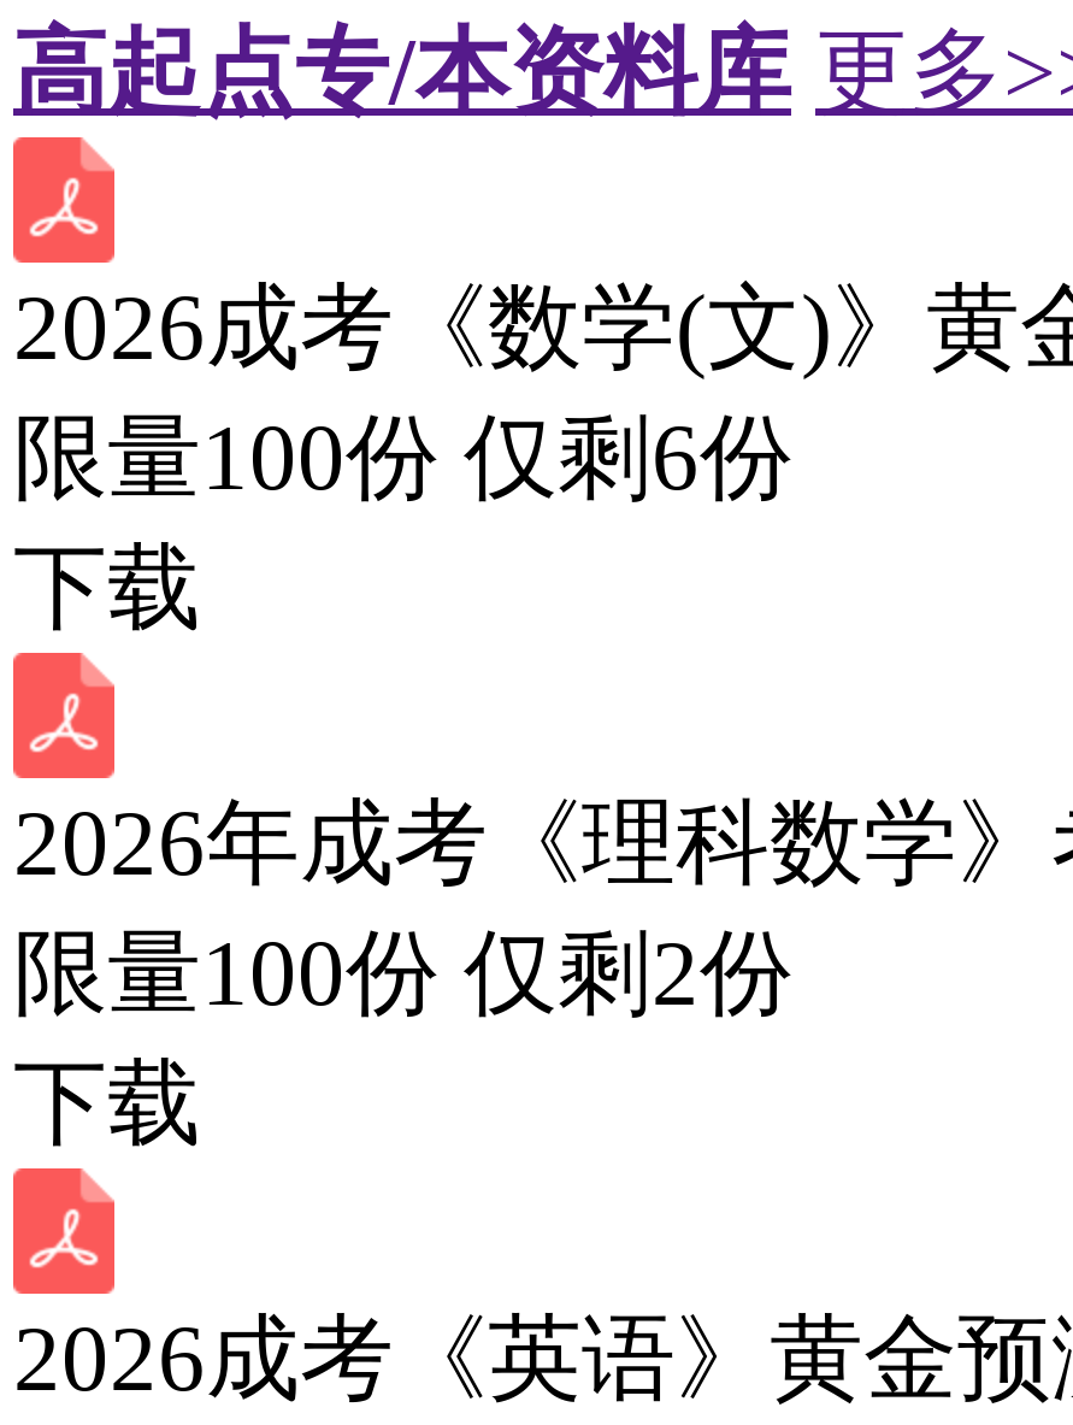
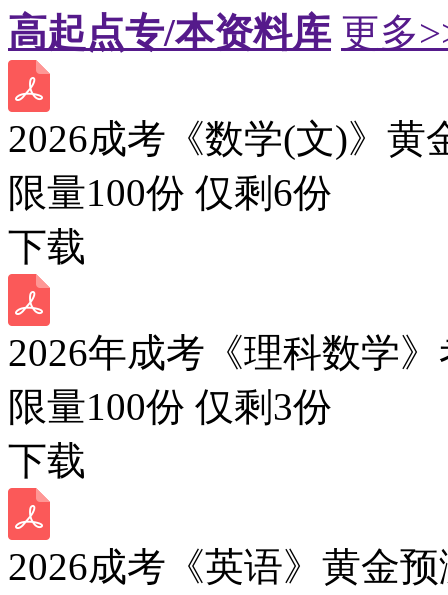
- 限量100份 仅剩2份
+ 限量100份 仅剩3份
